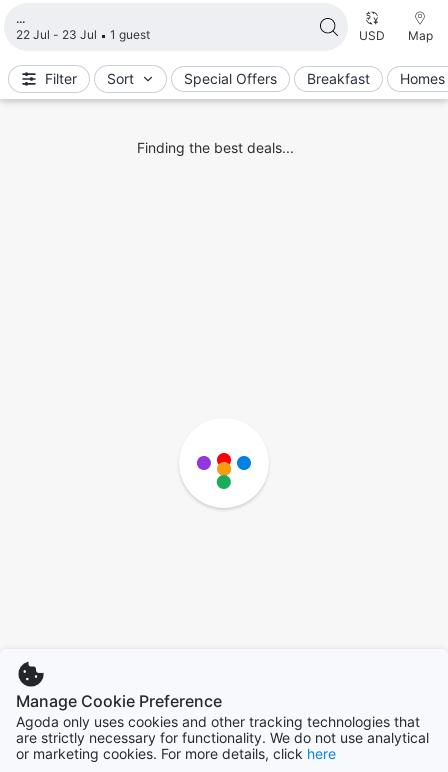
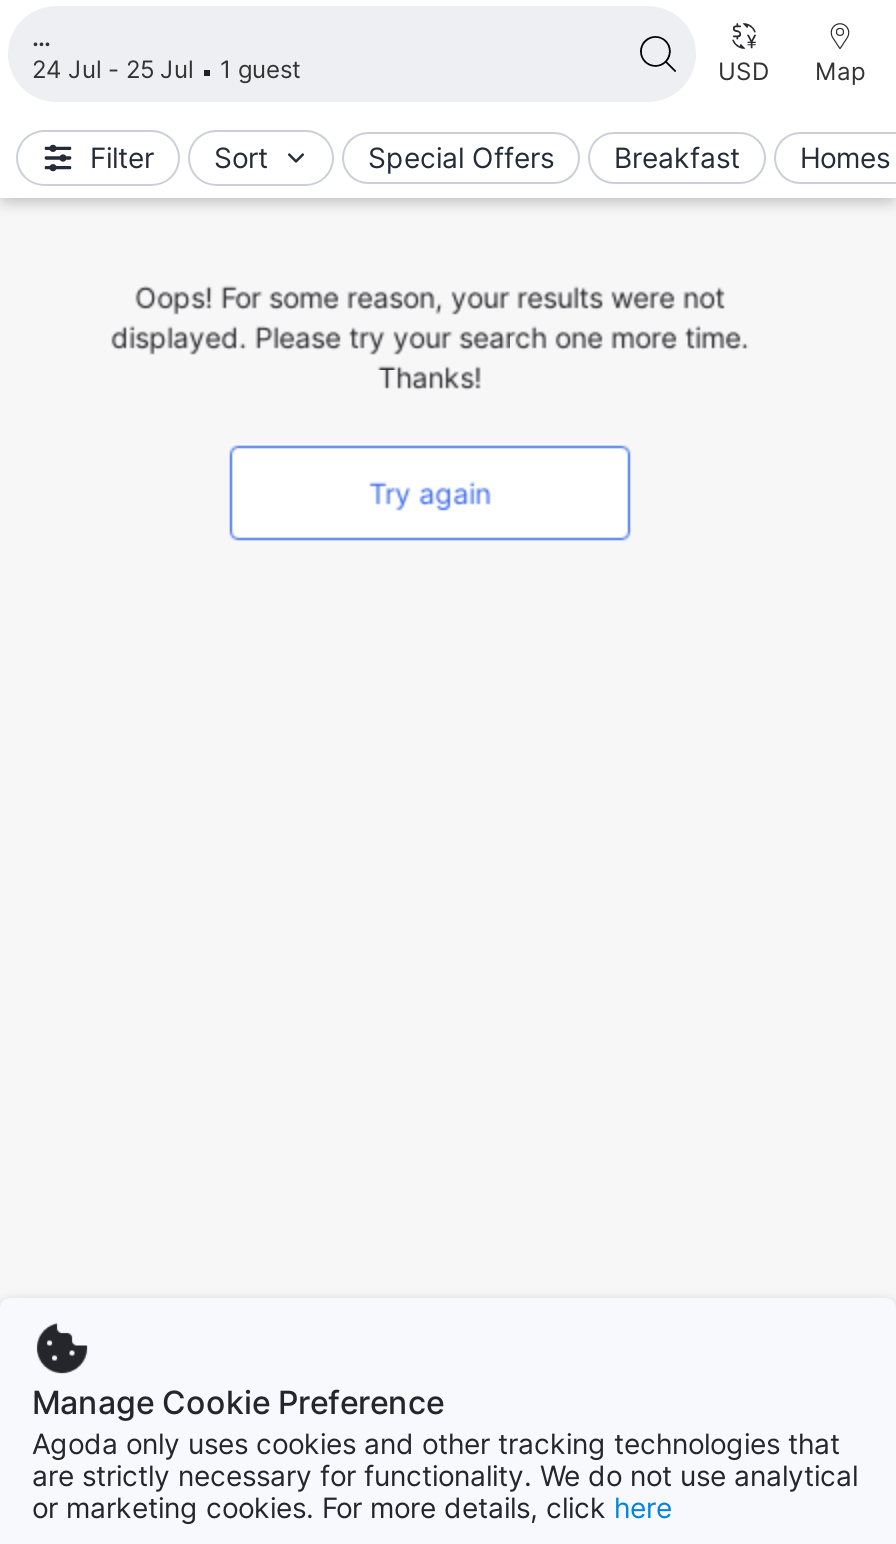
- 22 Jul - 23 Jul 1 guest
+ 24 Jul - 25 Jul 1 guest

- Finding the best deals...
+ Oops! For some reason, your results were not
+ displayed. Please try your search one more time.
+ Thanks!
+ Try again

- [image]
